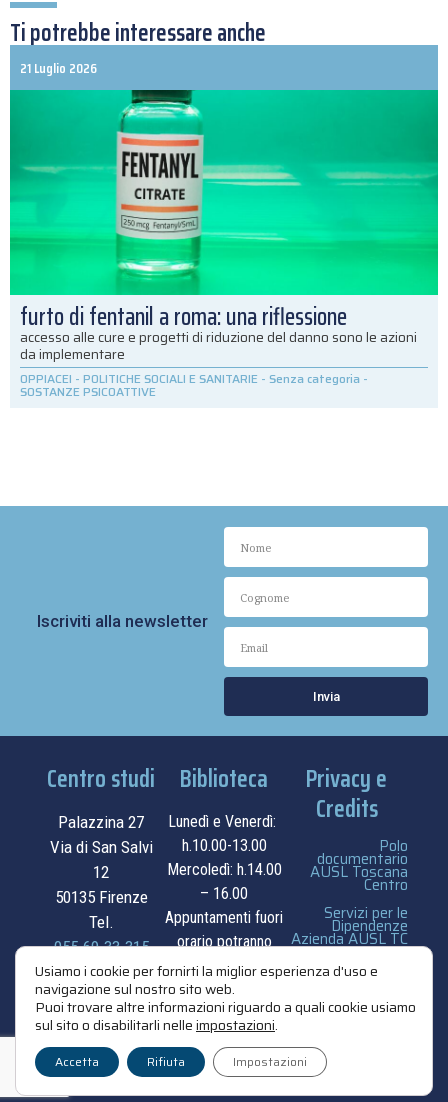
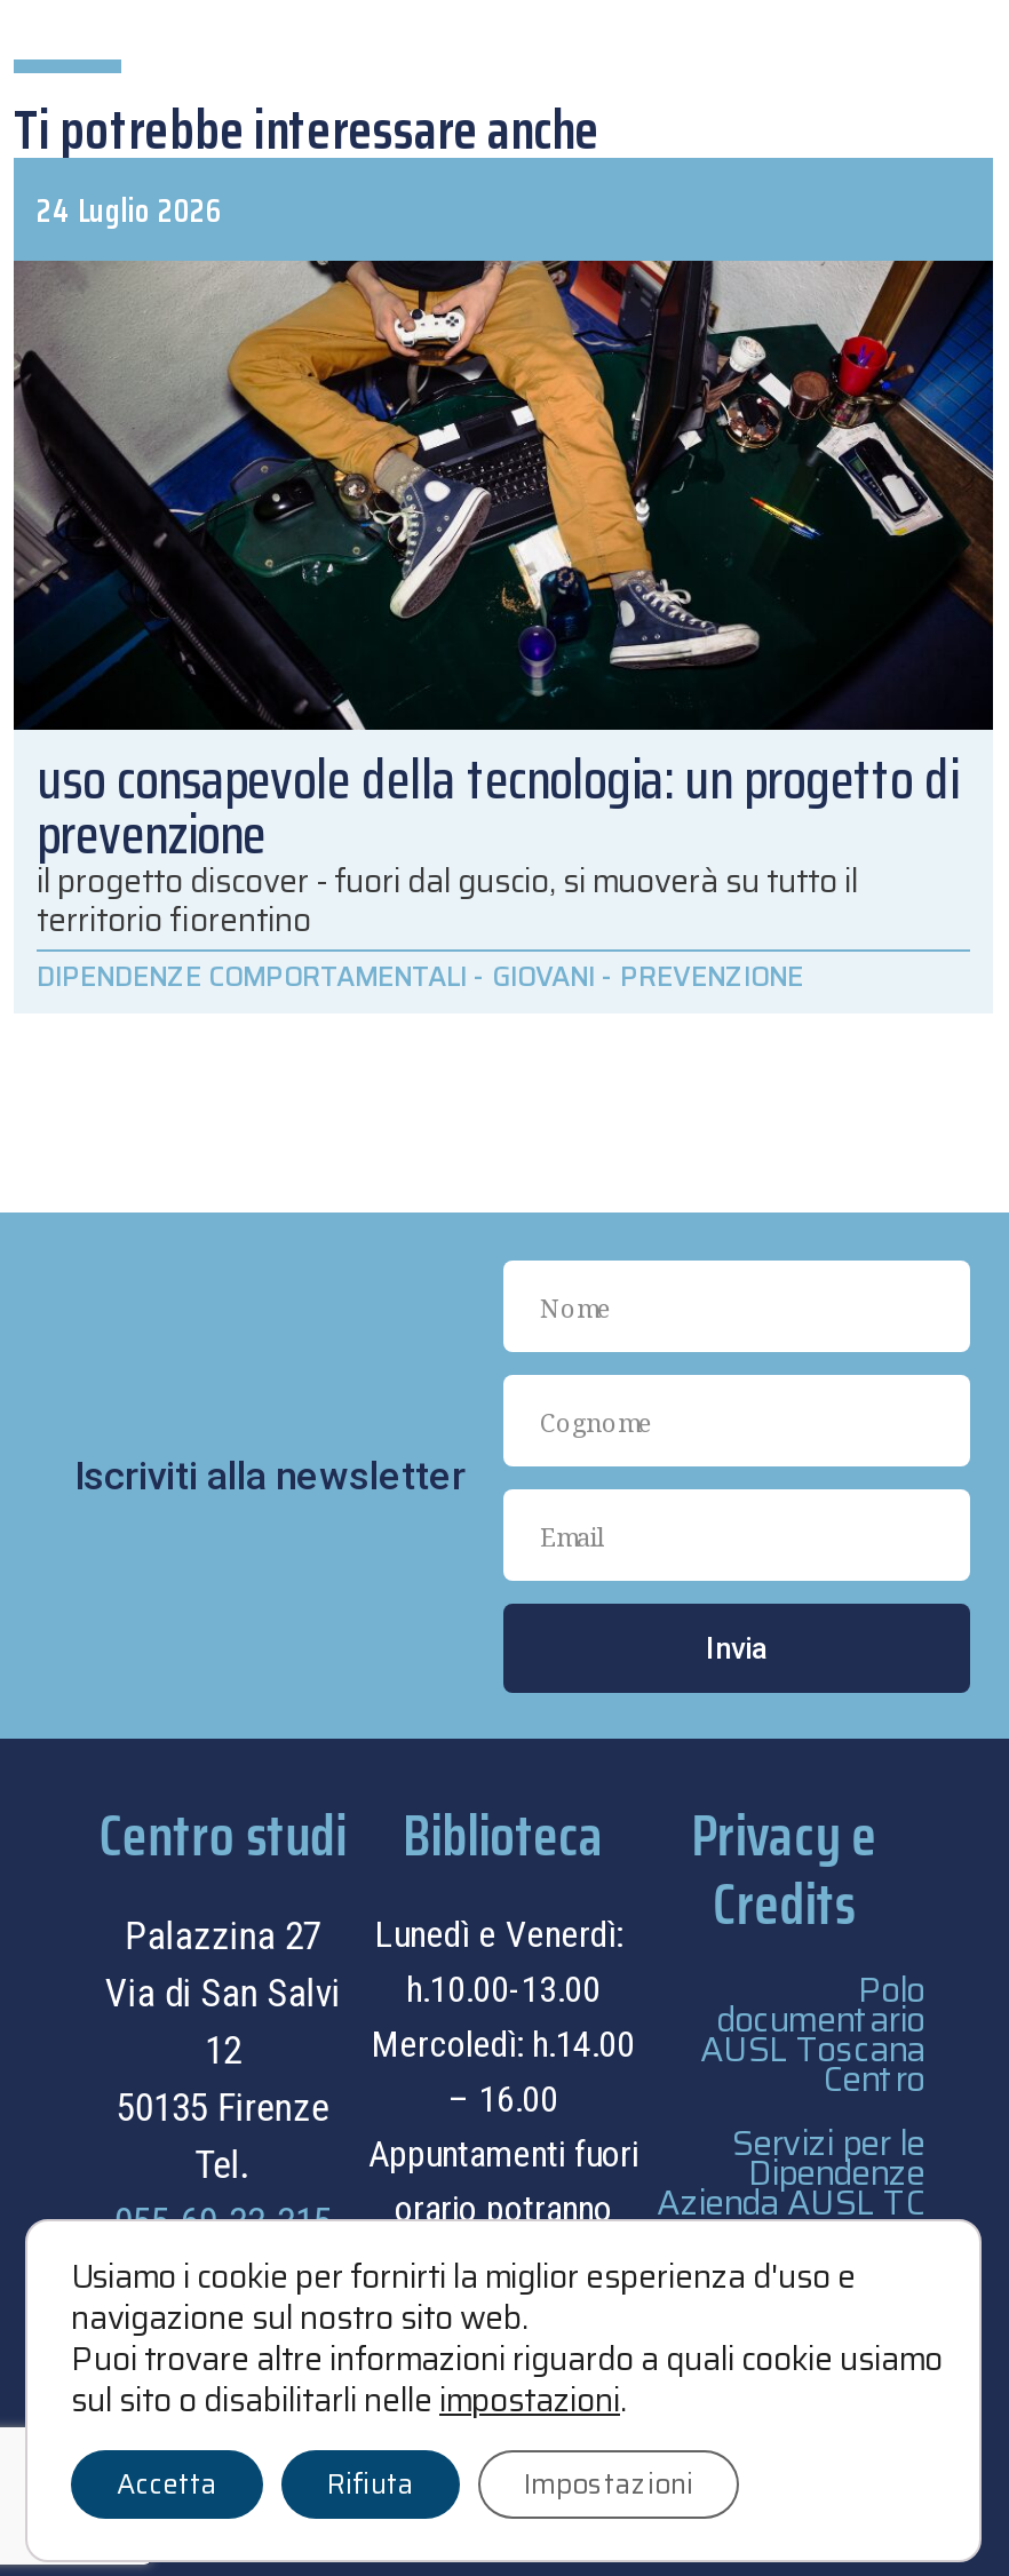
- 21 Luglio 2026
+ 24 Luglio 2026

- [image]
- furto di fentanil a roma: una riflessione
- accesso alle cure e progetti di riduzione del danno sono le azioni
- da implementare
- OPPIACEI - POLITICHE SOCIALI E SANITARIE - Senza categoria -
- SOSTANZE PSICOATTIVE
+ [image]
+ uso consapevole della tecnologia: un progetto di
+ prevenzione
+ il progetto discover - fuori dal guscio, si muoverà su tutto il
+ territorio fiorentino
+ DIPENDENZE COMPORTAMENTALI - GIOVANI - PREVENZIONE
